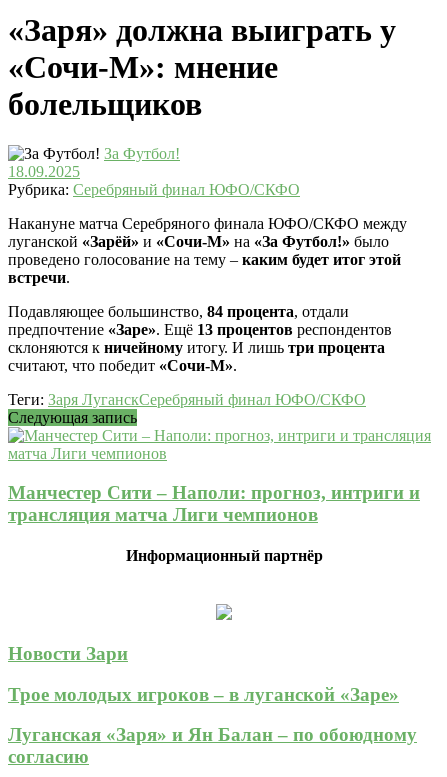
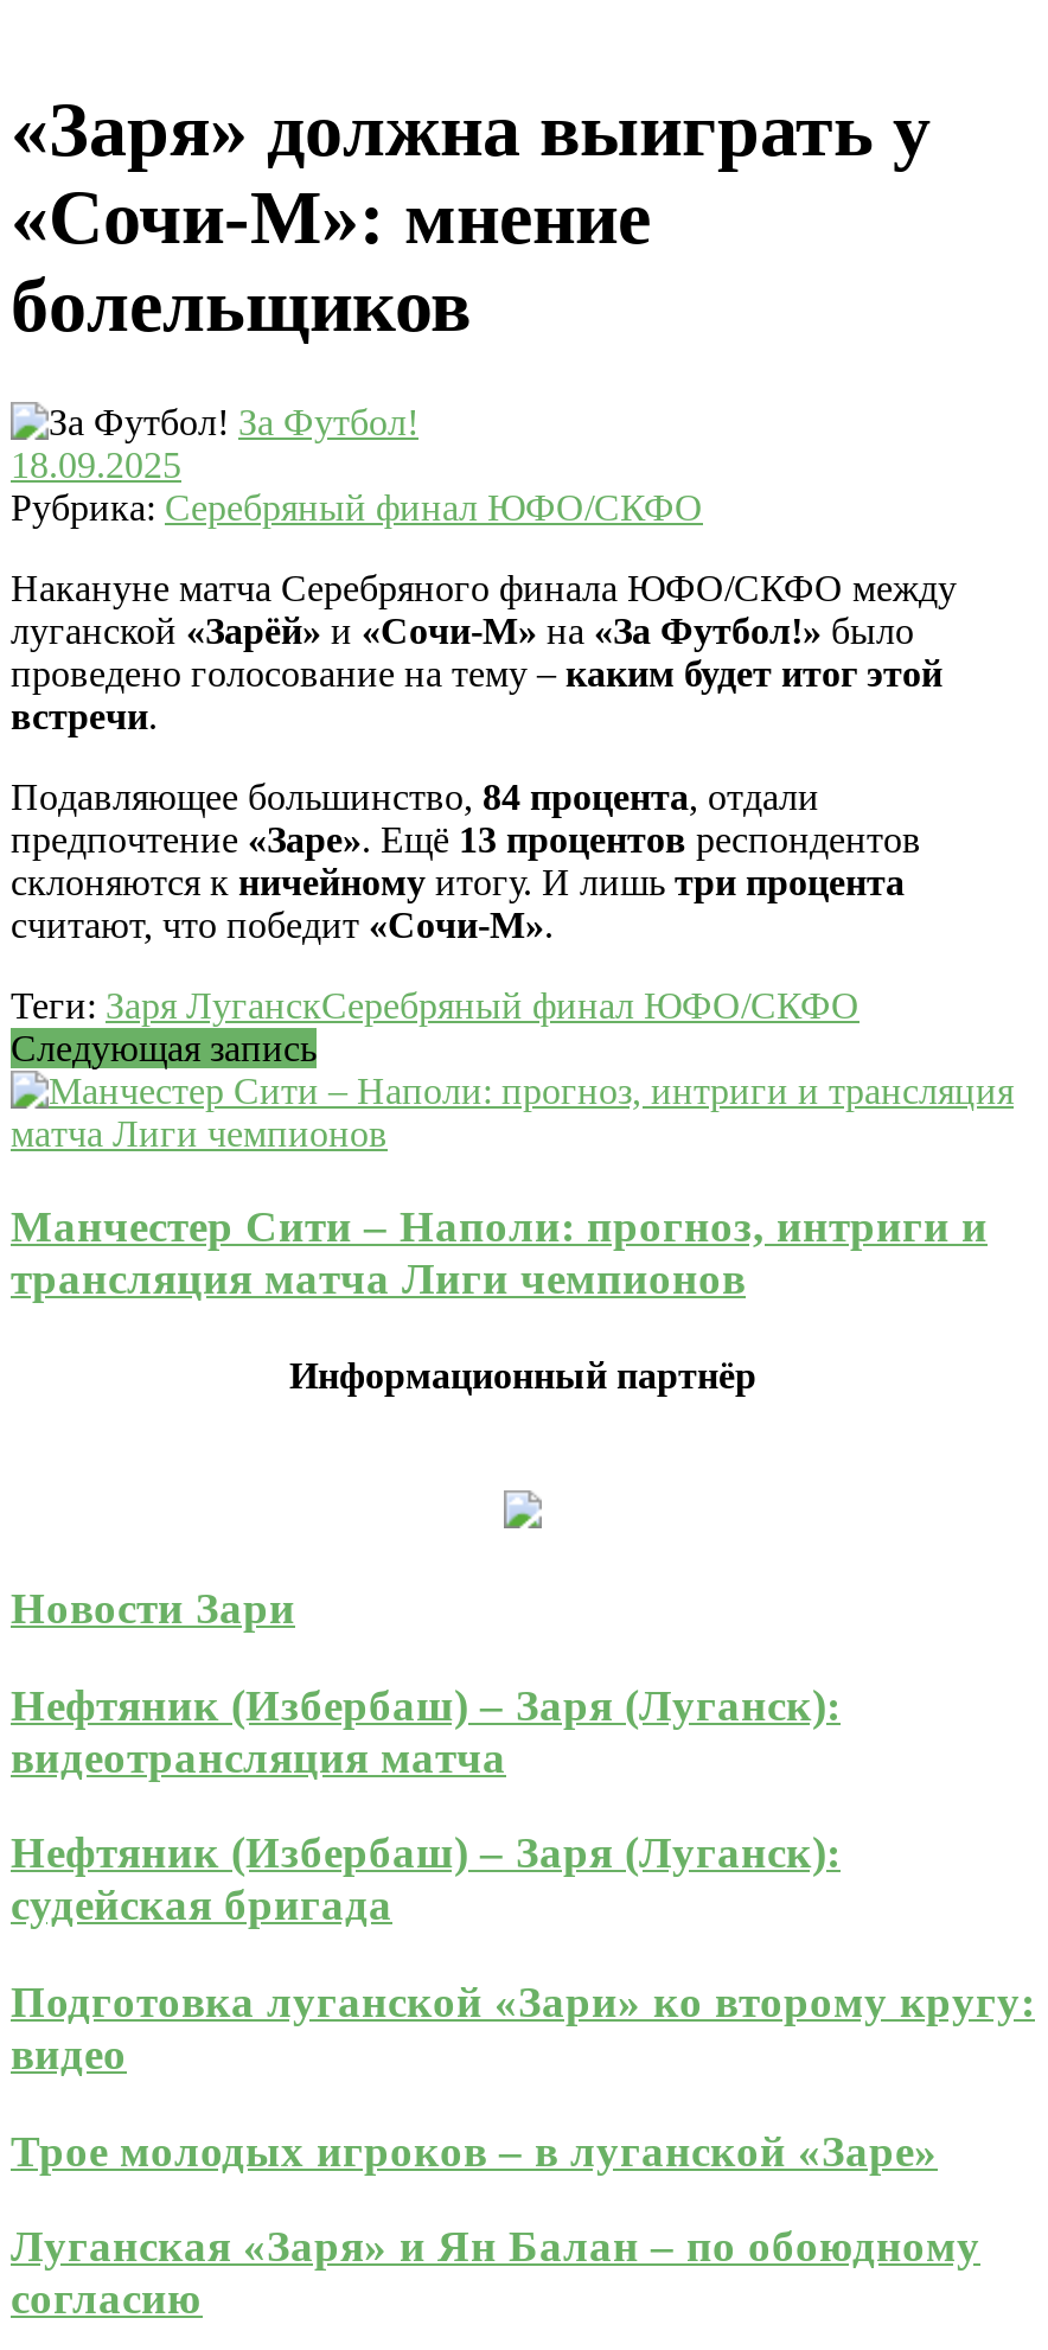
+ Нефтяник (Избербаш) – Заря (Луганск):
+ видеотрансляция матча
+ Нефтяник (Избербаш) – Заря (Луганск):
+ судейская бригада
+ Подготовка луганской «Зари» ко второму кругу:
+ видео
